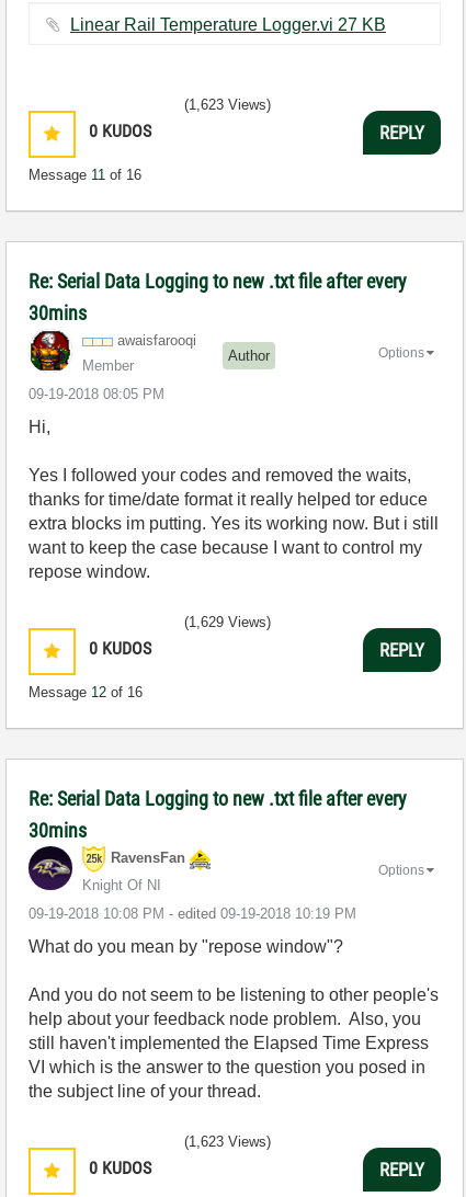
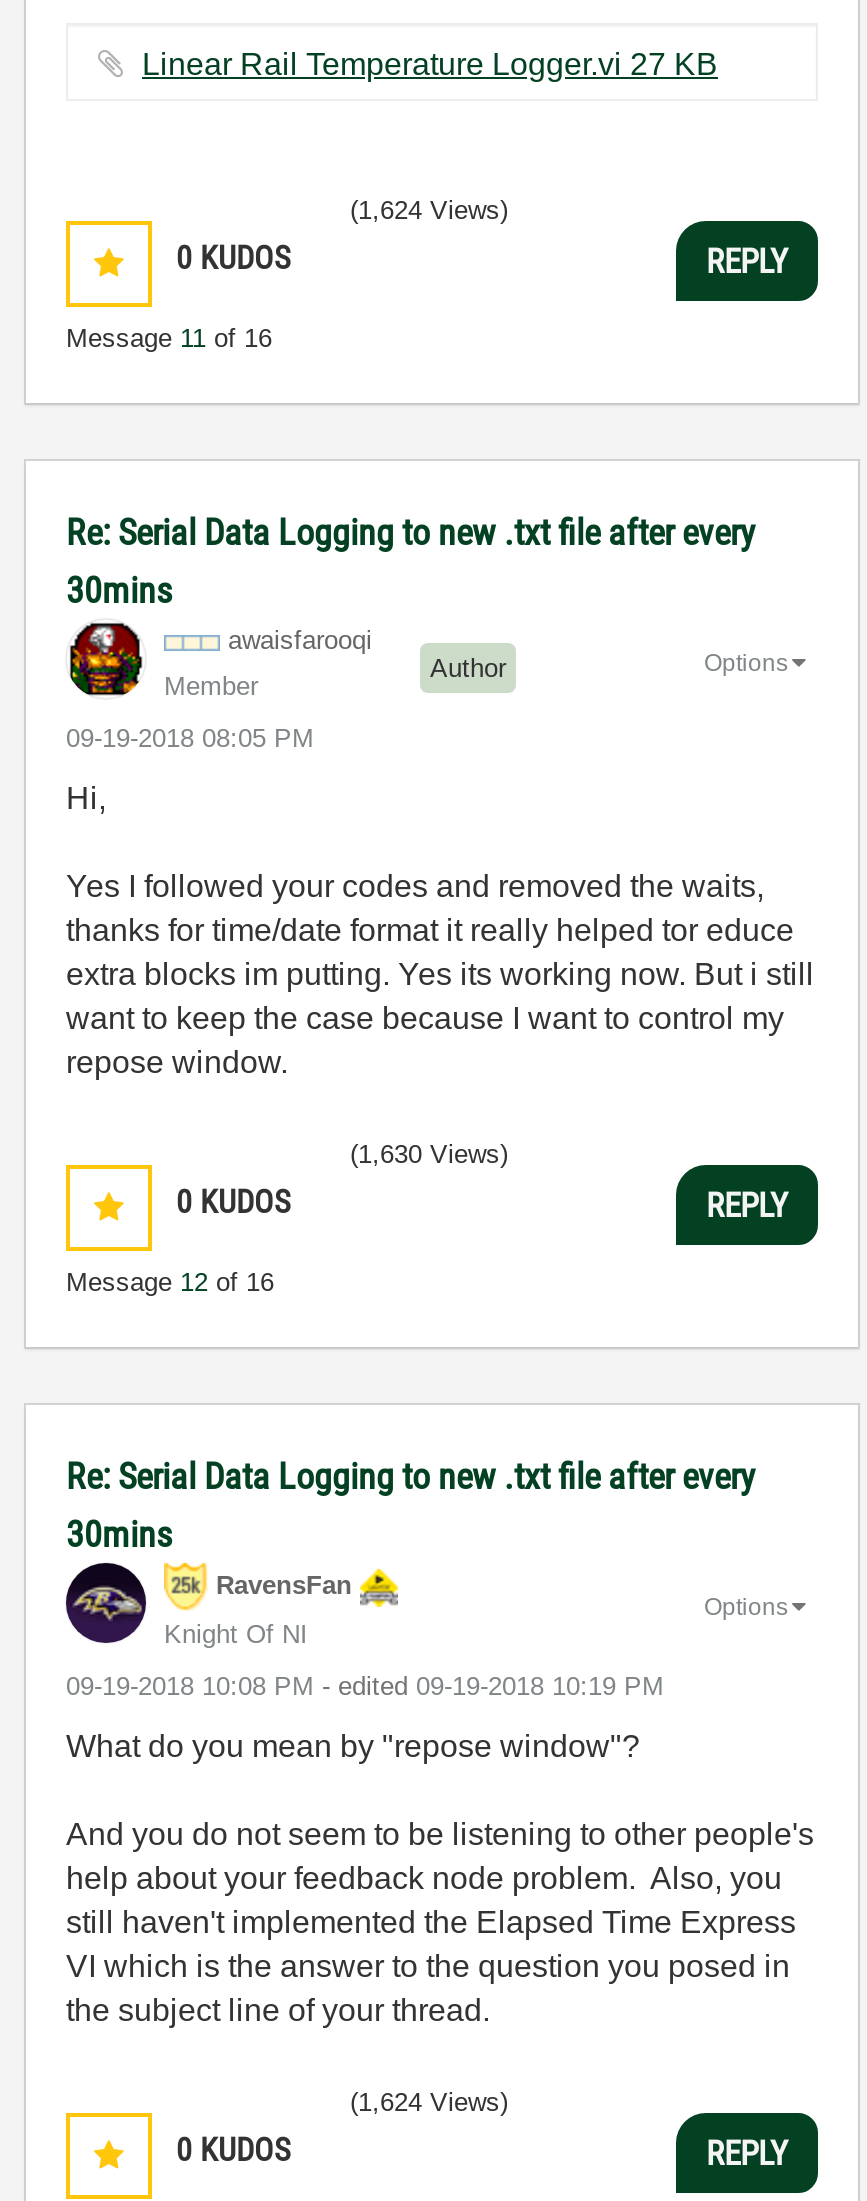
- (1,623 Views)
+ (1,624 Views)

- (1,629 Views)
+ (1,630 Views)

- (1,623 Views)
+ (1,624 Views)
